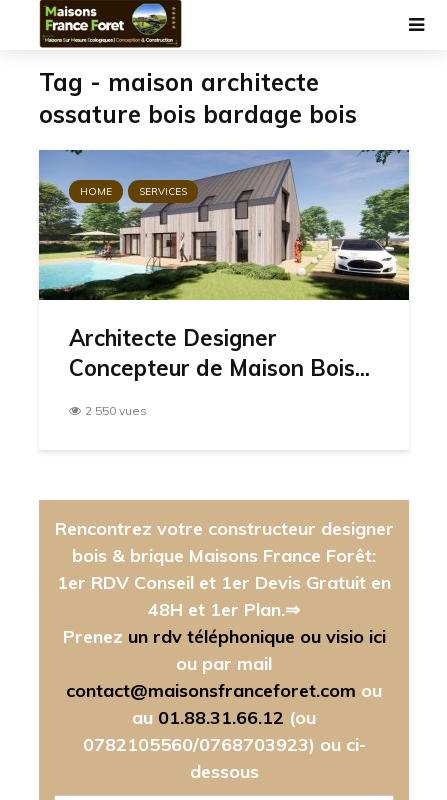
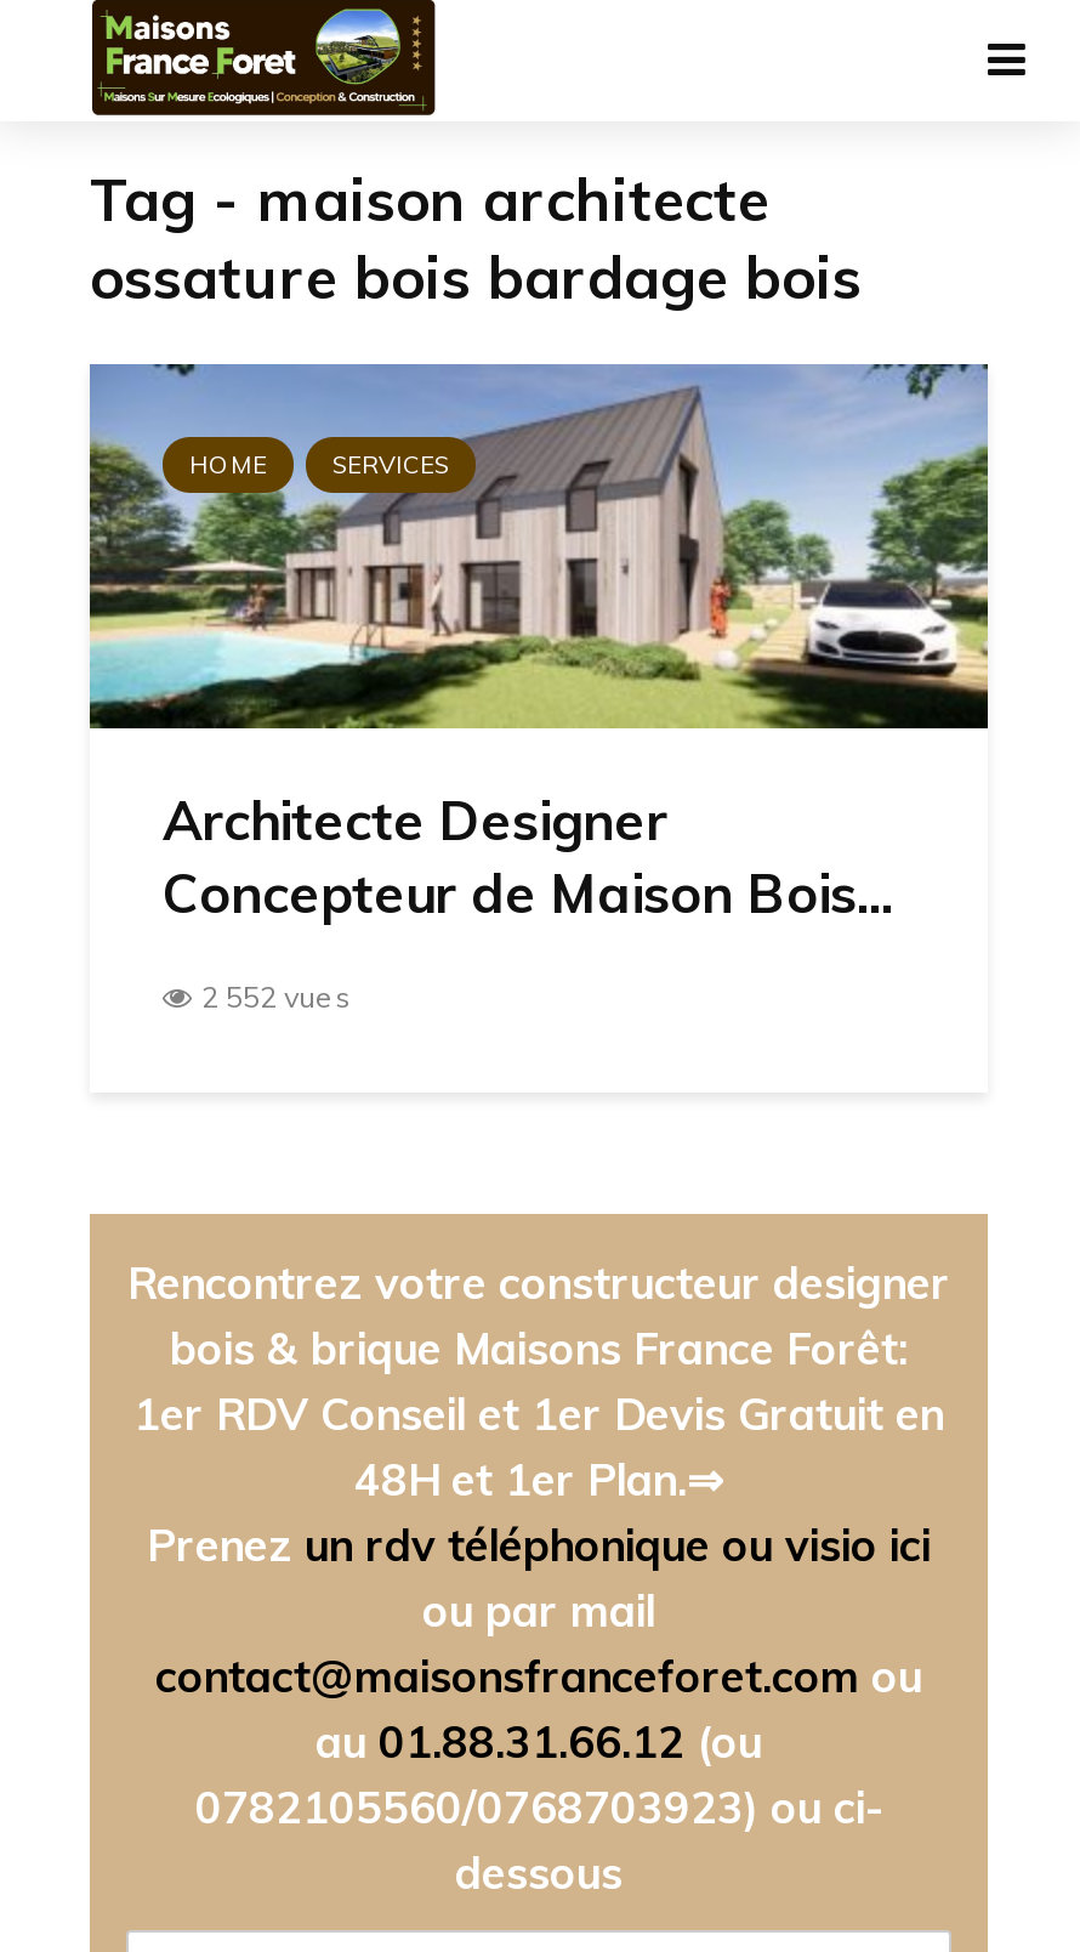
- 2 550 vues
+ 2 552 vues
